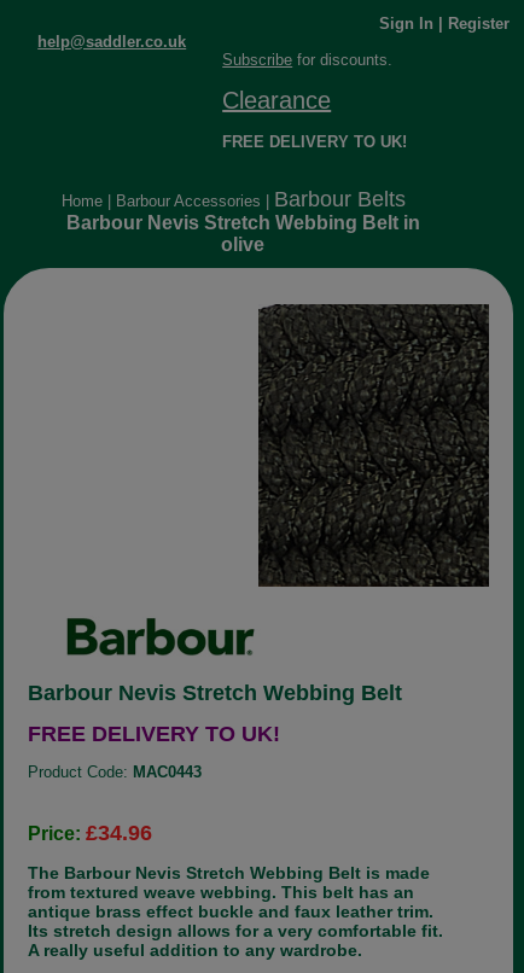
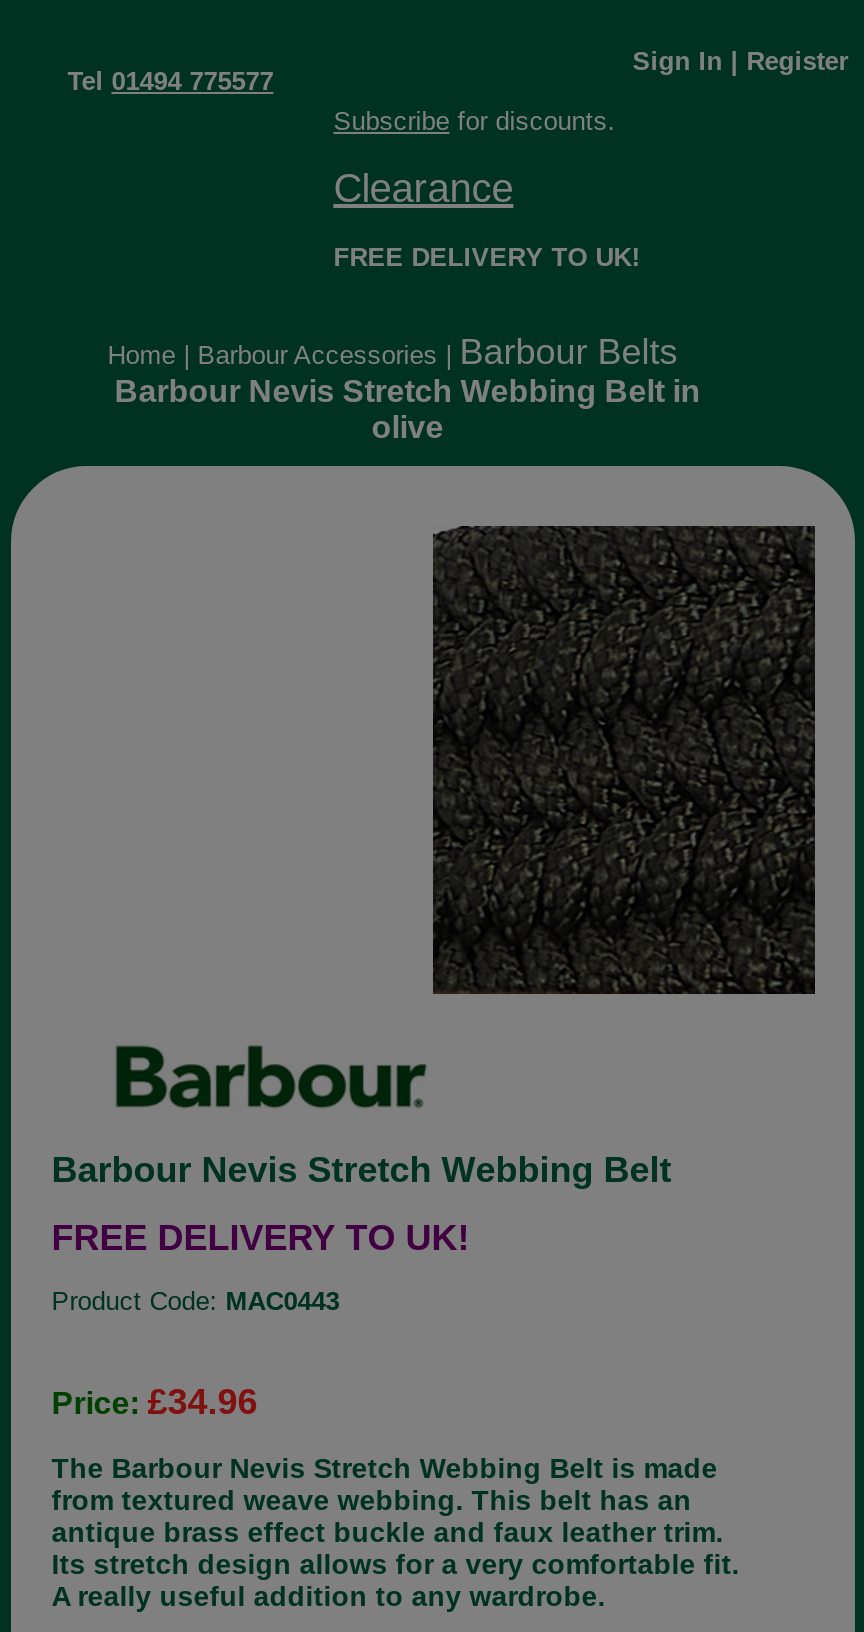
- help@saddler.co.uk
+ Tel 01494 775577
